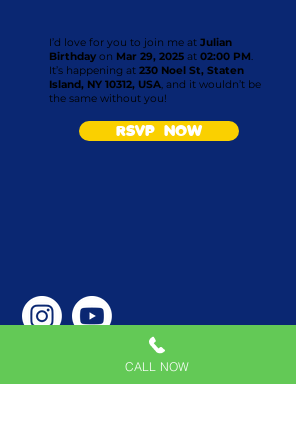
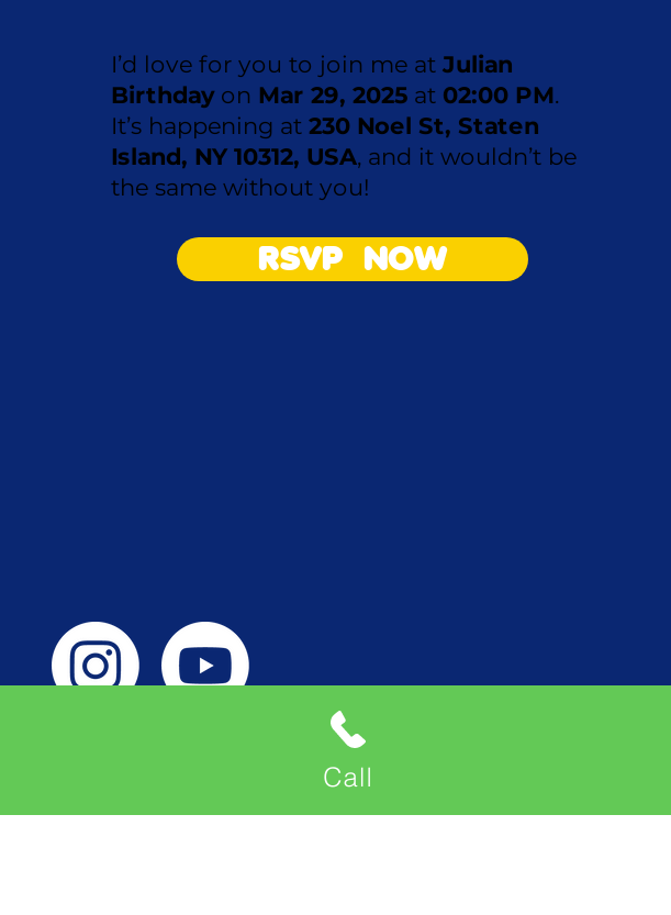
- CALL NOW
+ Call
